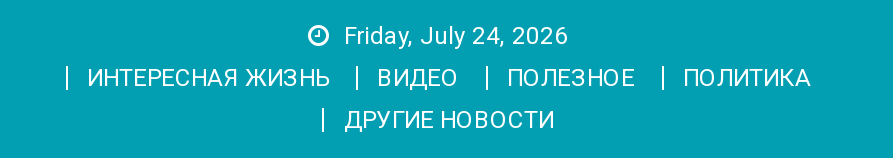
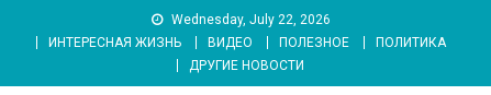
- Friday, July 24, 2026
+ Wednesday, July 22, 2026
